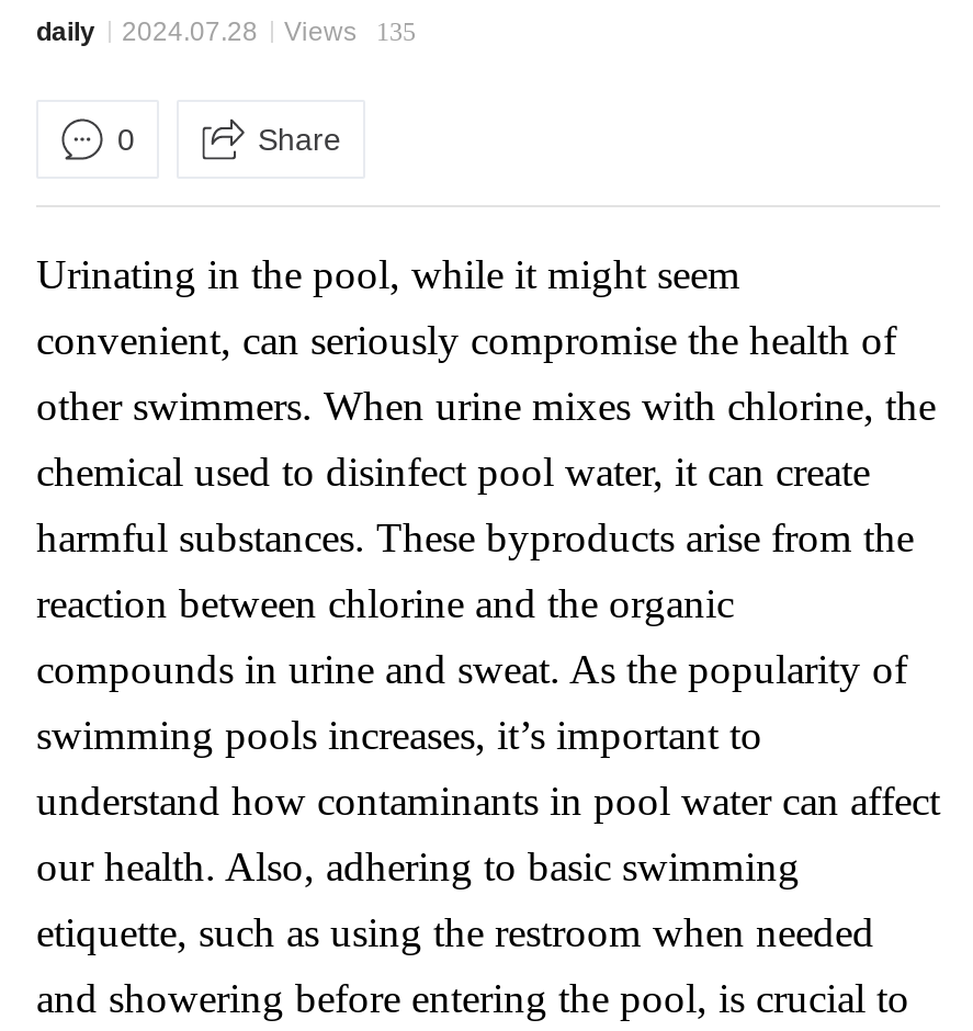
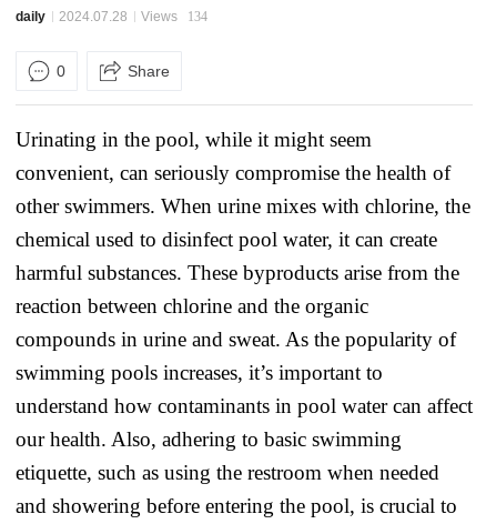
- daily 2024.07.28 Views 135
+ daily 2024.07.28 Views 134
